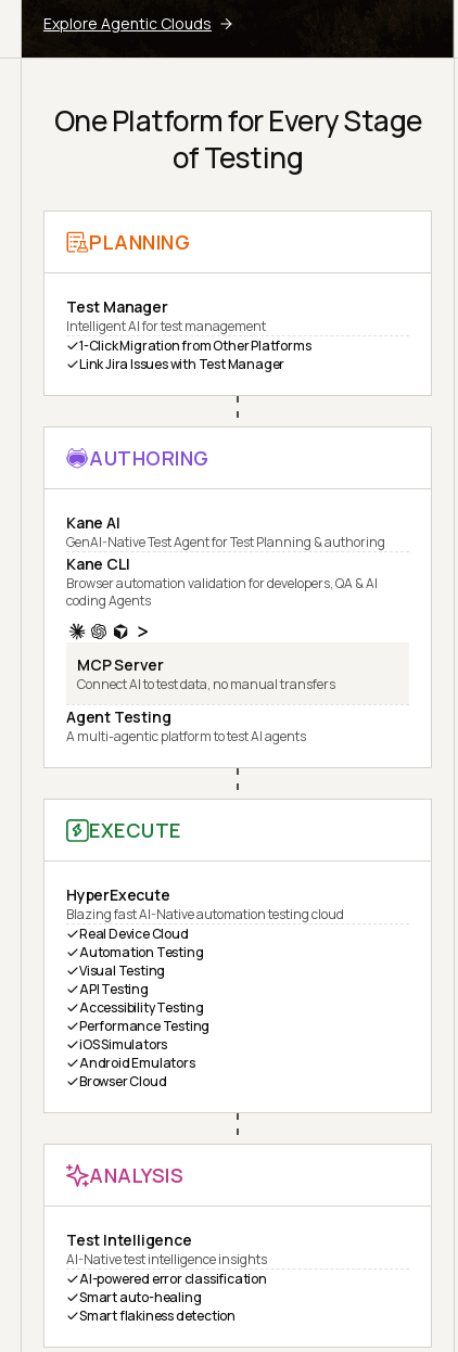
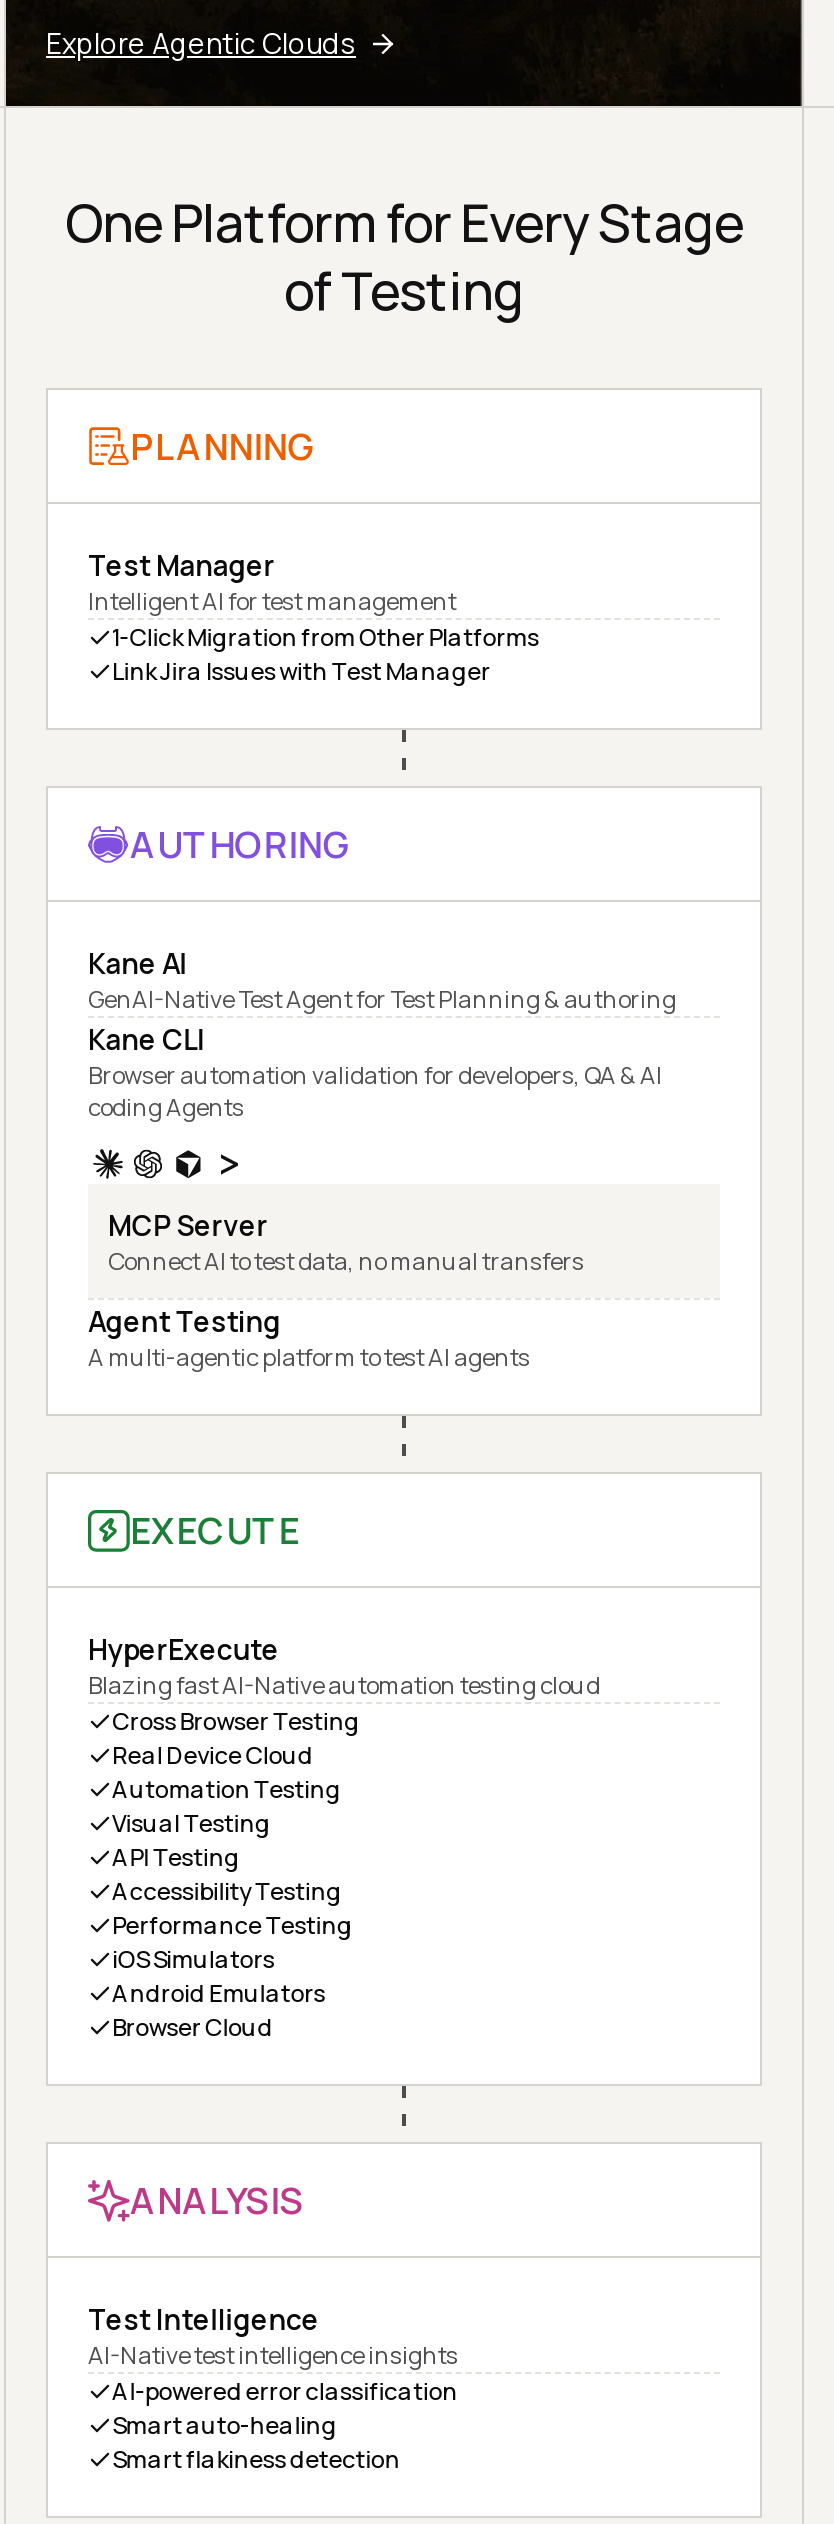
+ Cross Browser Testing
